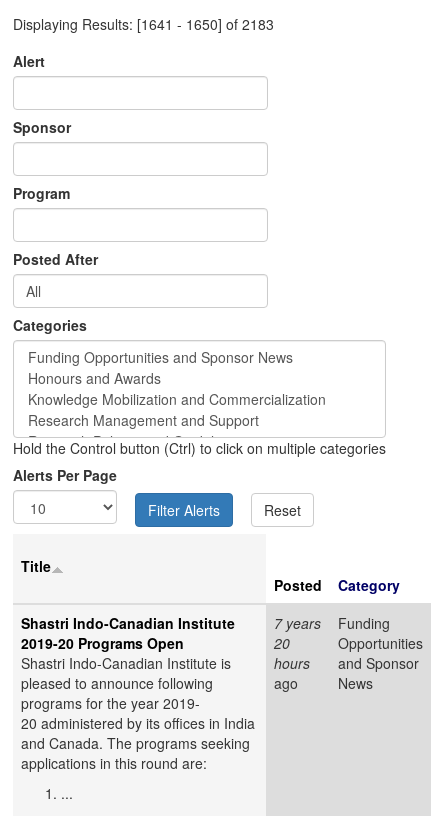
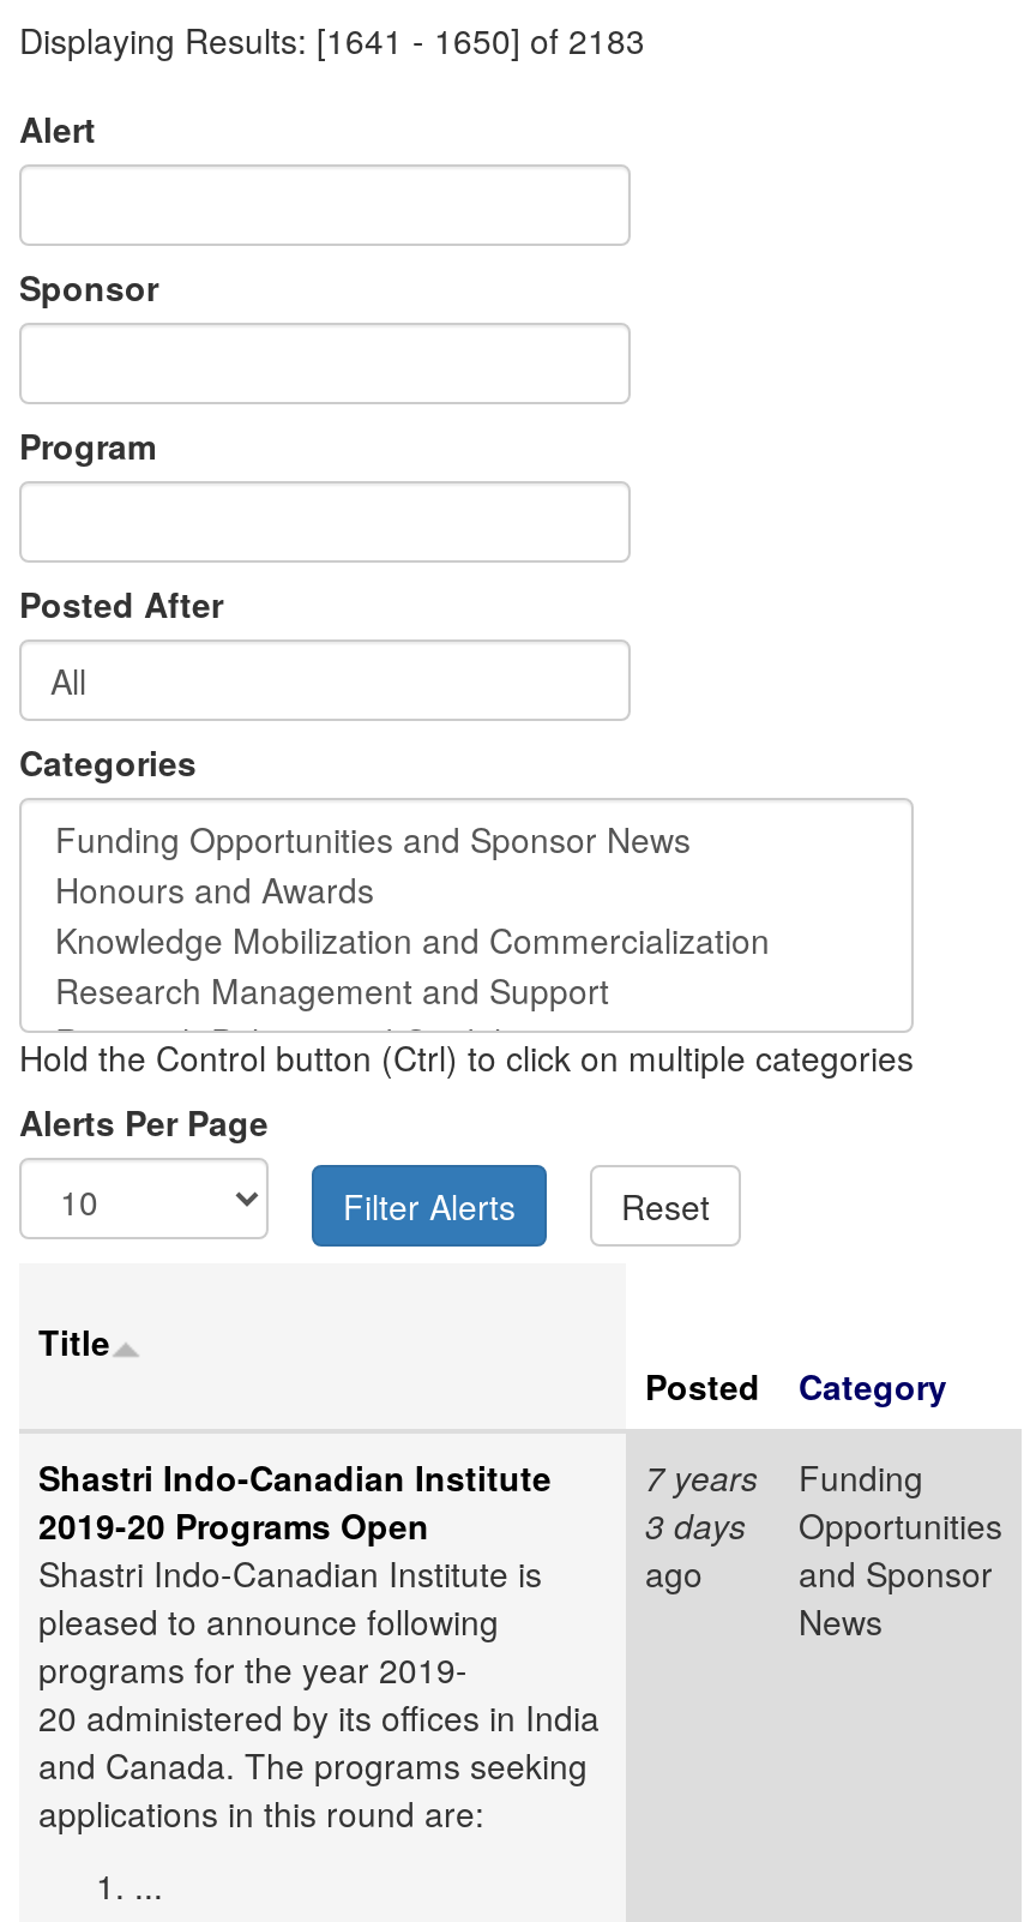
- 20
- hours
+ 3 days

moved up: ago
